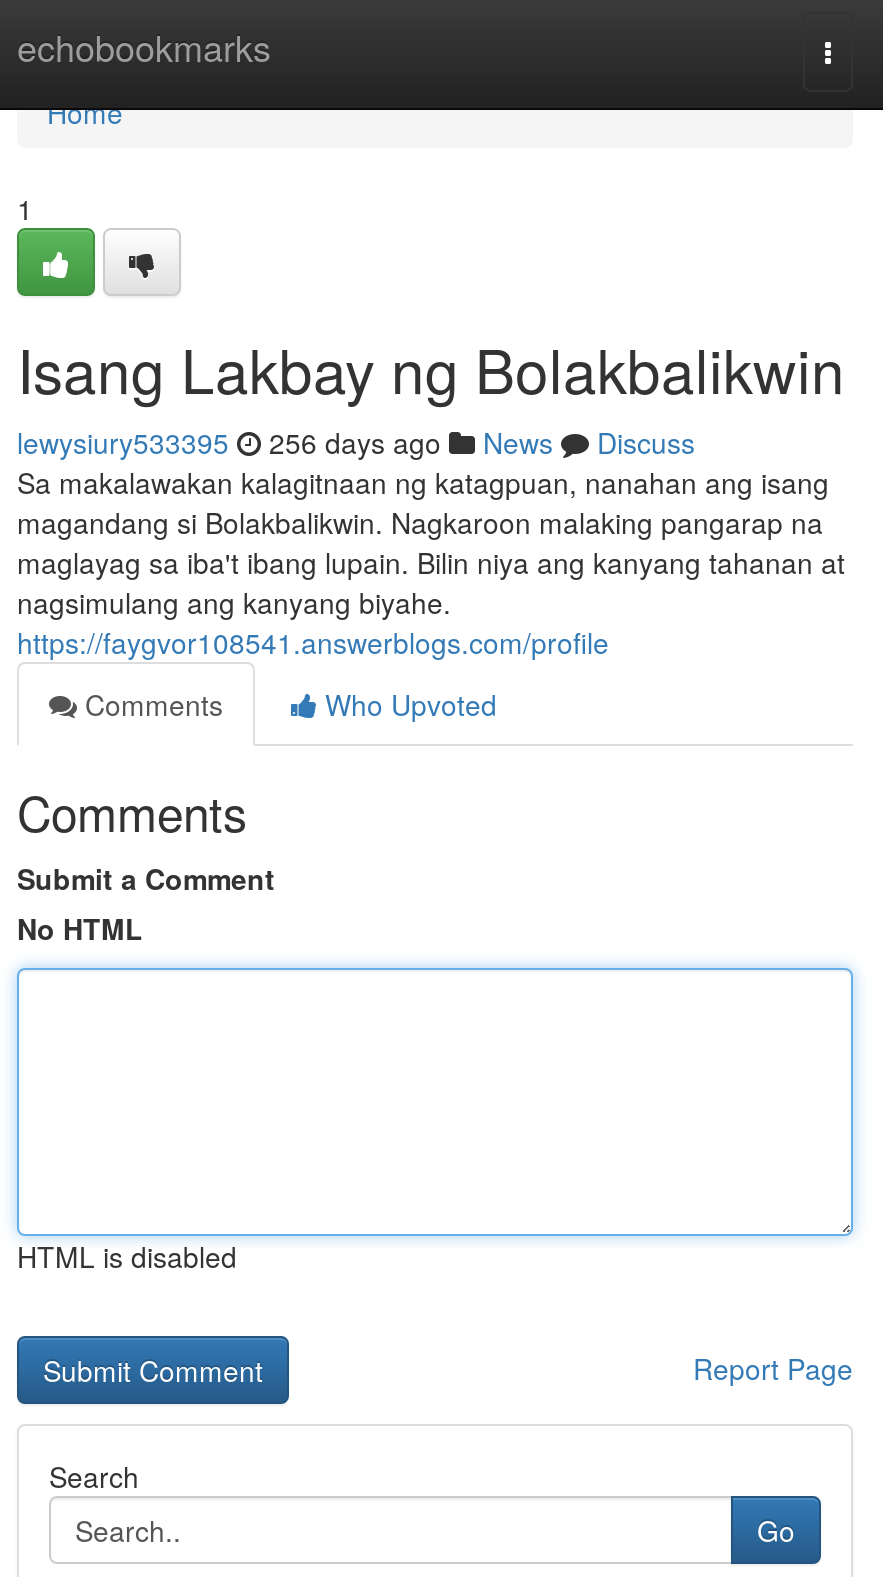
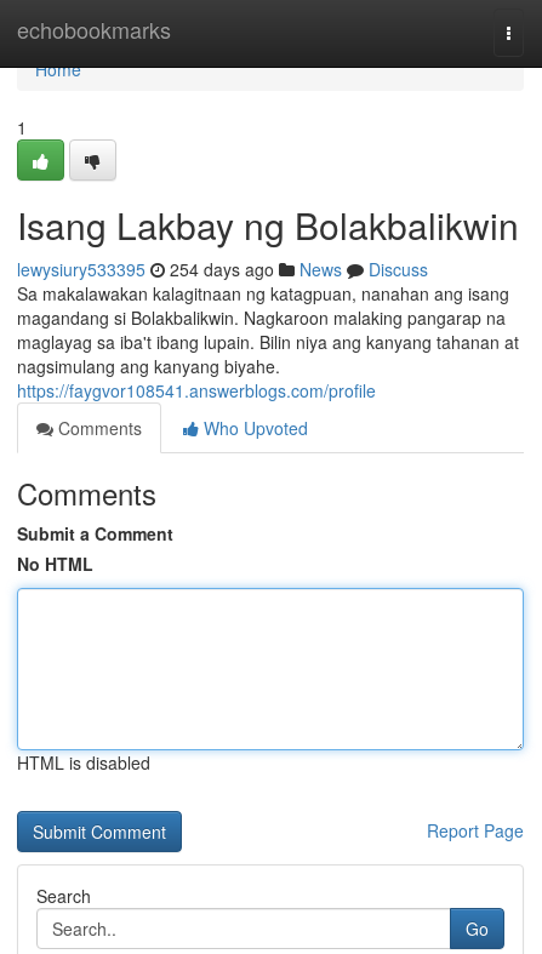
- lewysiury533395 256 days ago News Discuss
+ lewysiury533395 254 days ago News Discuss
